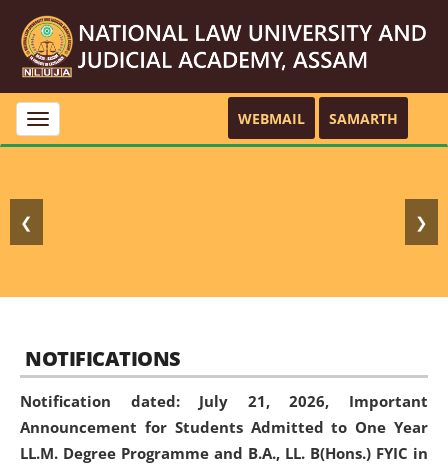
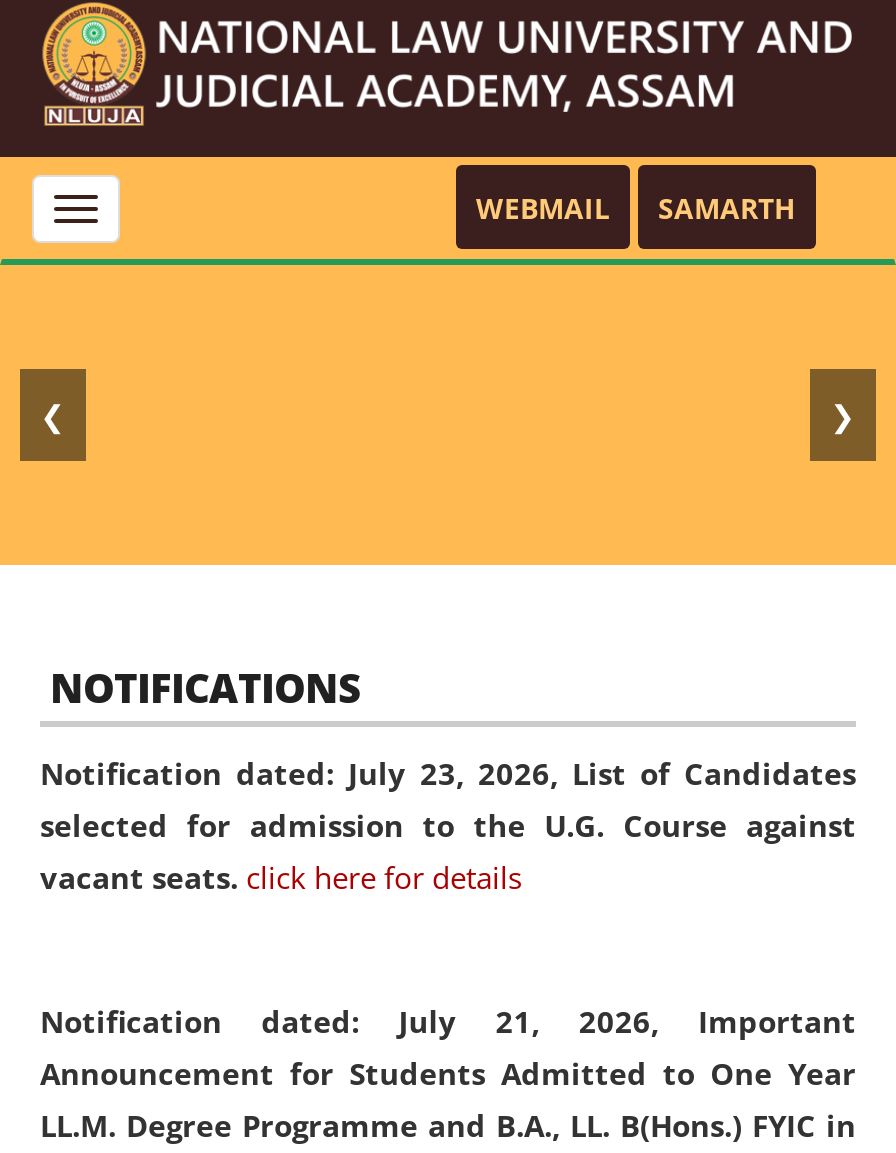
+ Notification dated: July 23, 2026, List of Candidates
+ selected for admission to the U.G. Course against
+ vacant seats. click here for details
